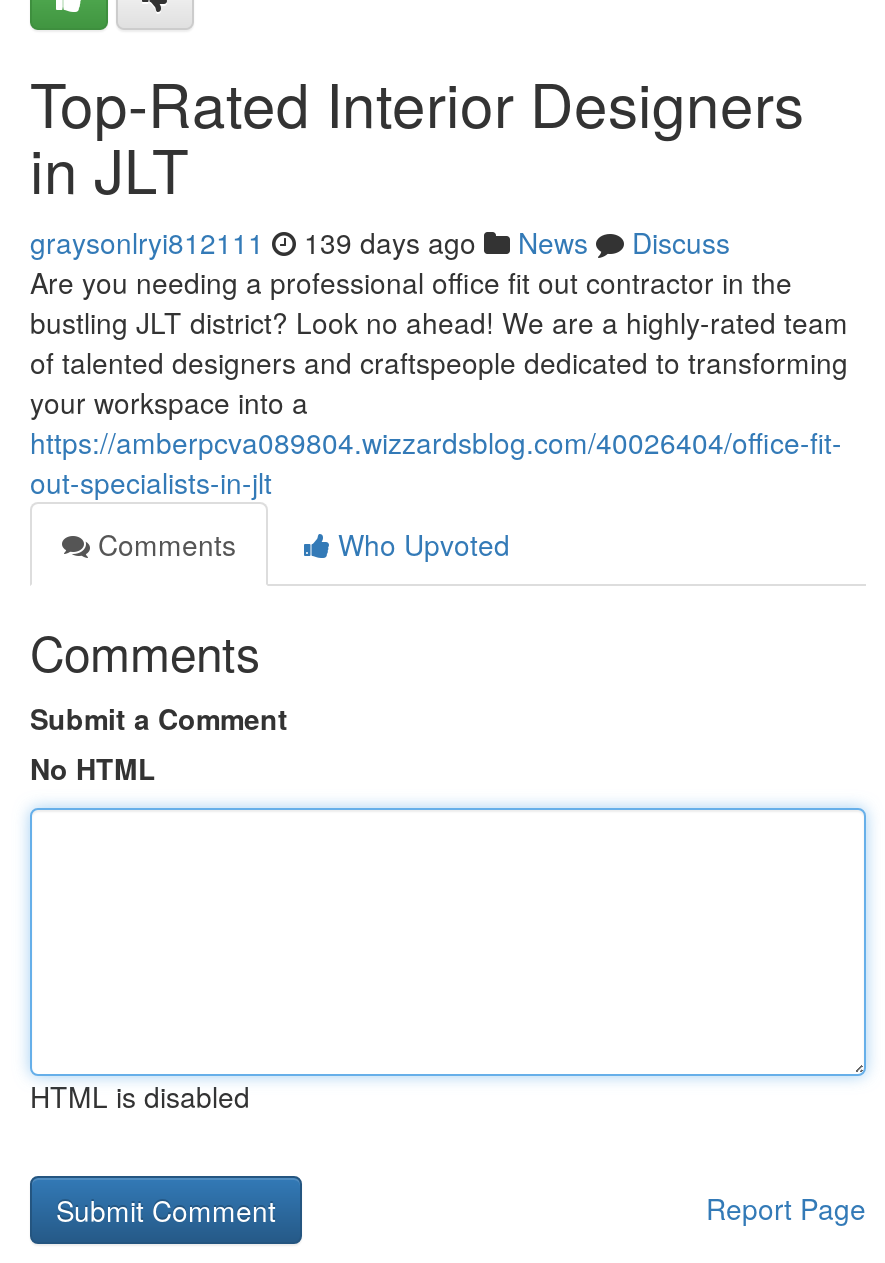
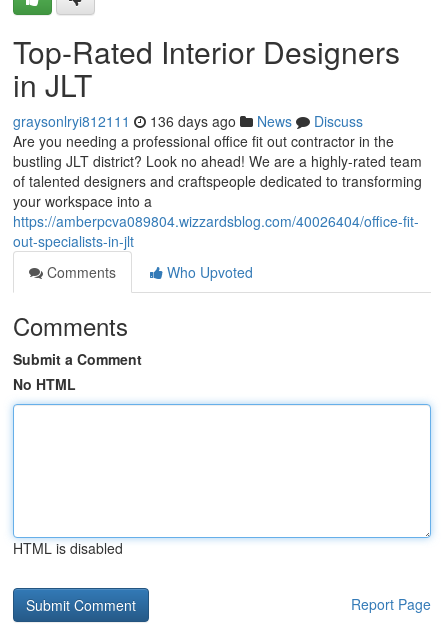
- graysonlryi812111 139 days ago News Discuss
+ graysonlryi812111 136 days ago News Discuss
